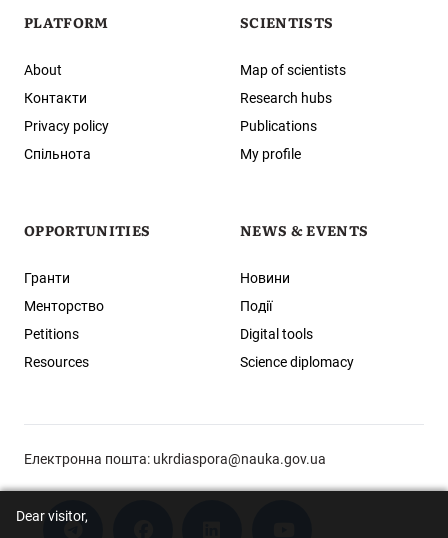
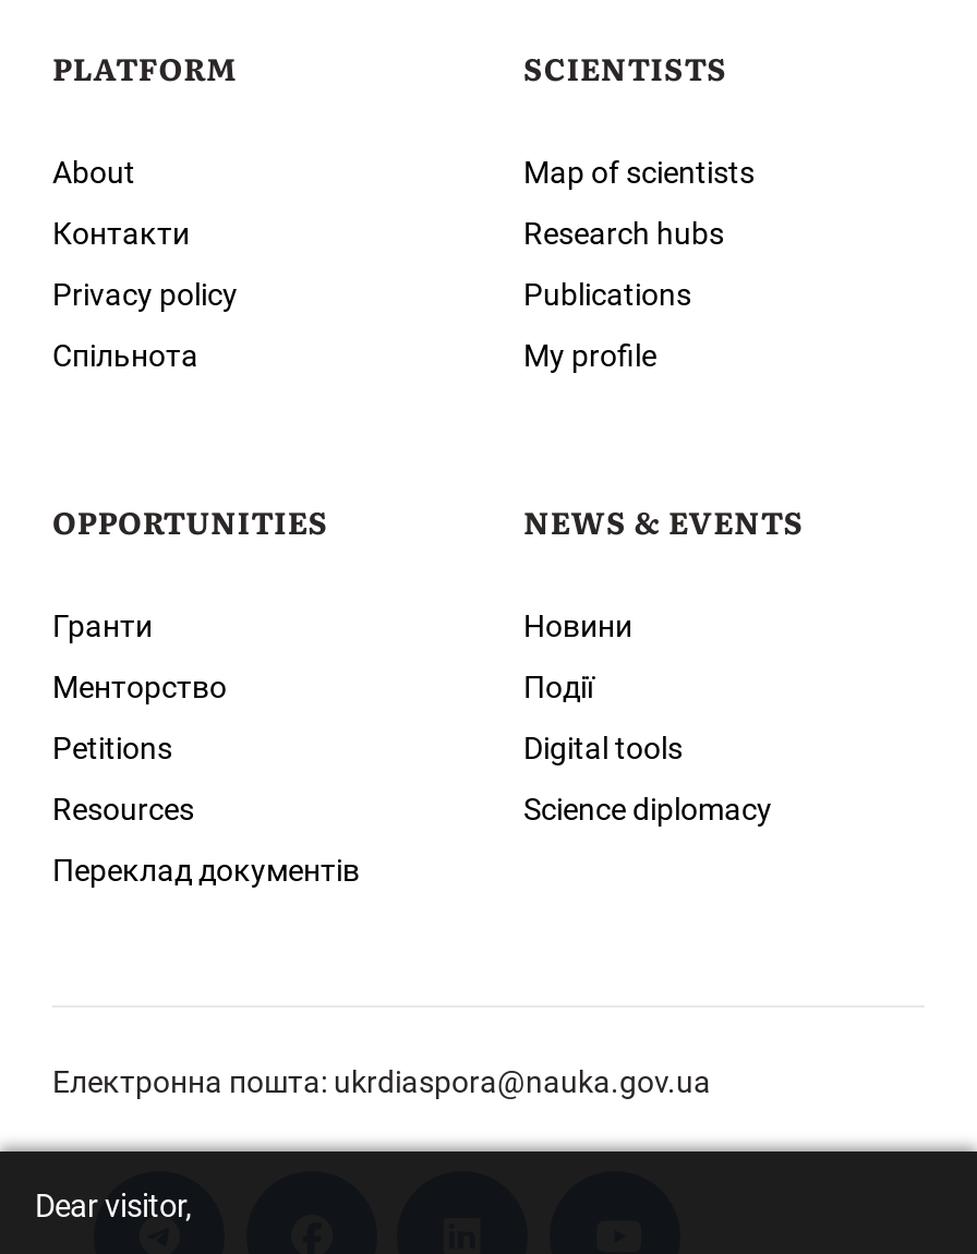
+ Переклад документів
